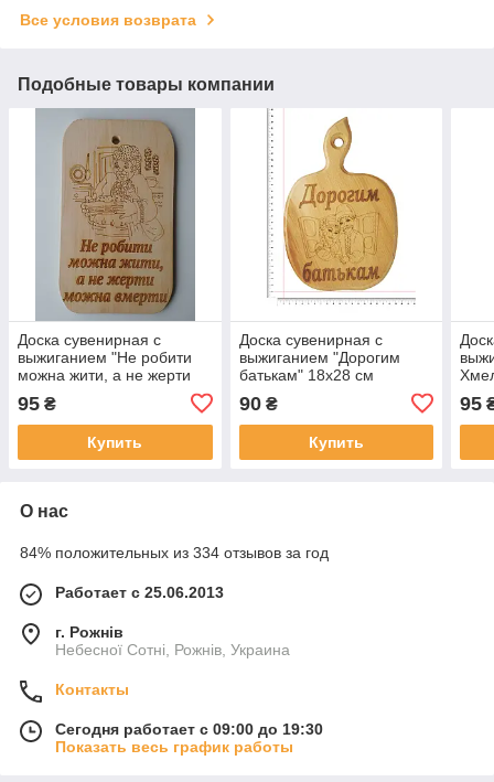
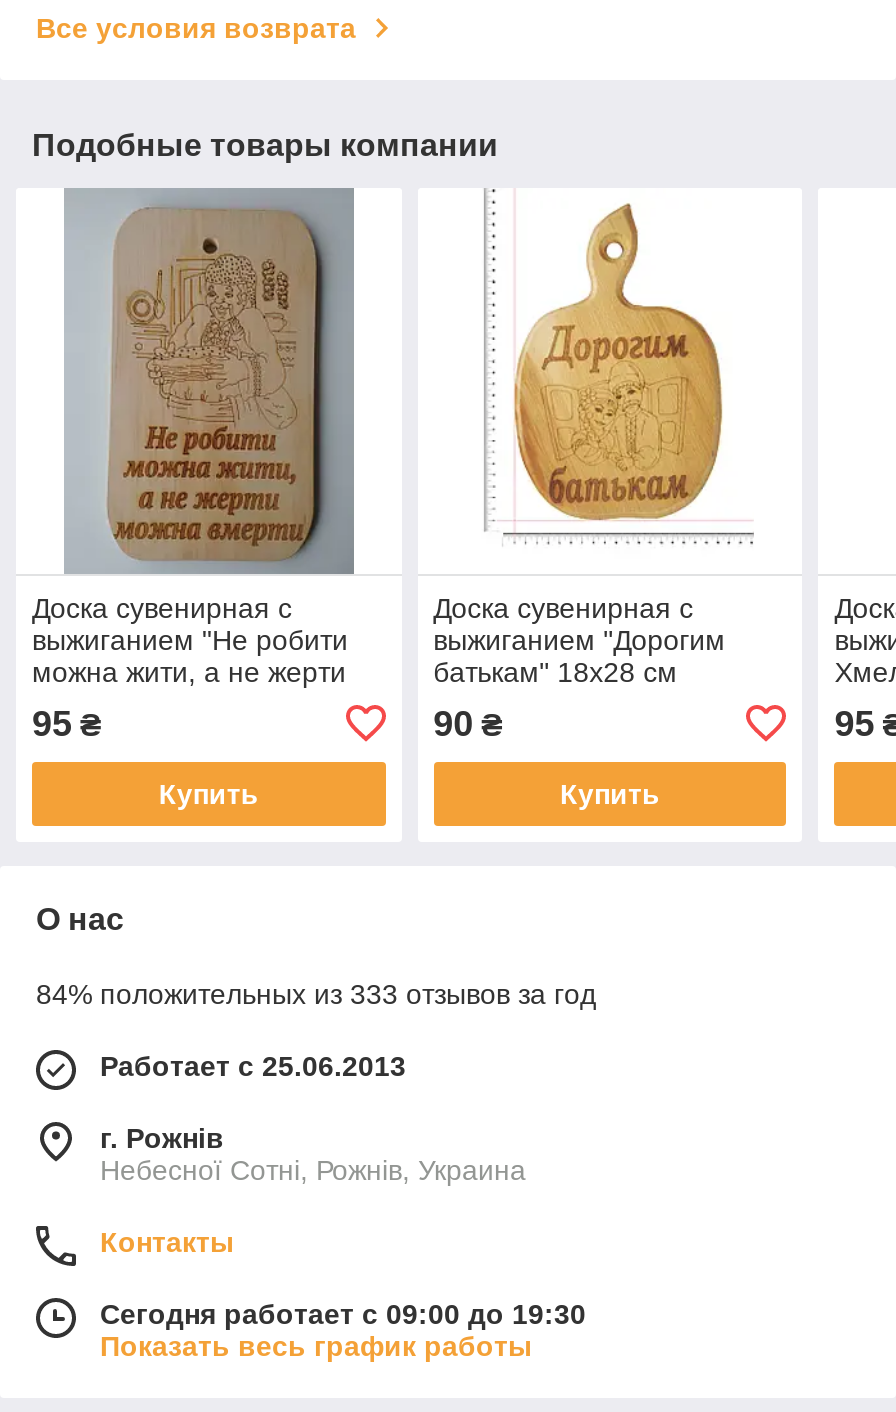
- 84% положительных из 334 отзывов за год
+ 84% положительных из 333 отзывов за год
